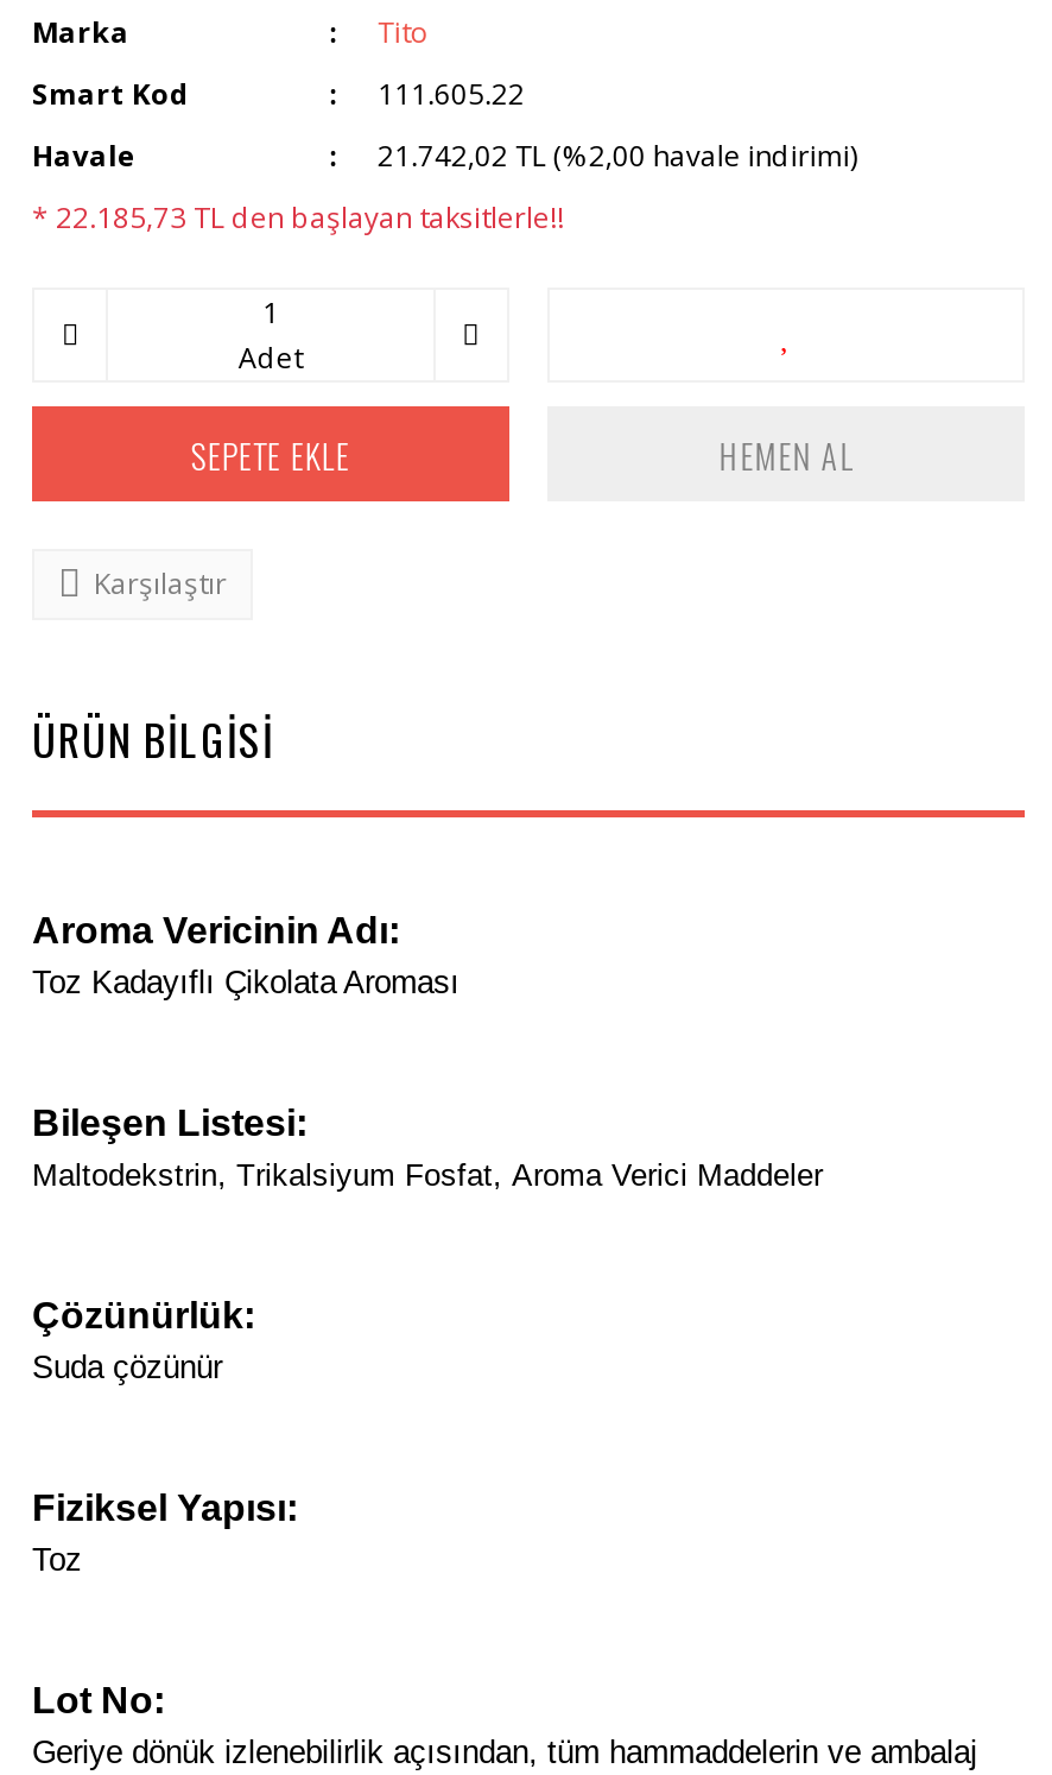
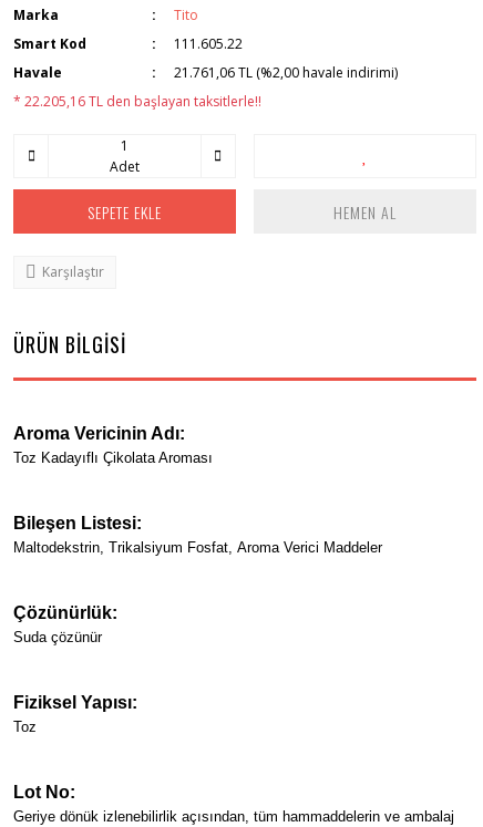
- 21.742,02 TL (%2,00 havale indirimi)
+ 21.761,06 TL (%2,00 havale indirimi)

- * 22.185,73 TL den başlayan taksitlerle!!
+ * 22.205,16 TL den başlayan taksitlerle!!
